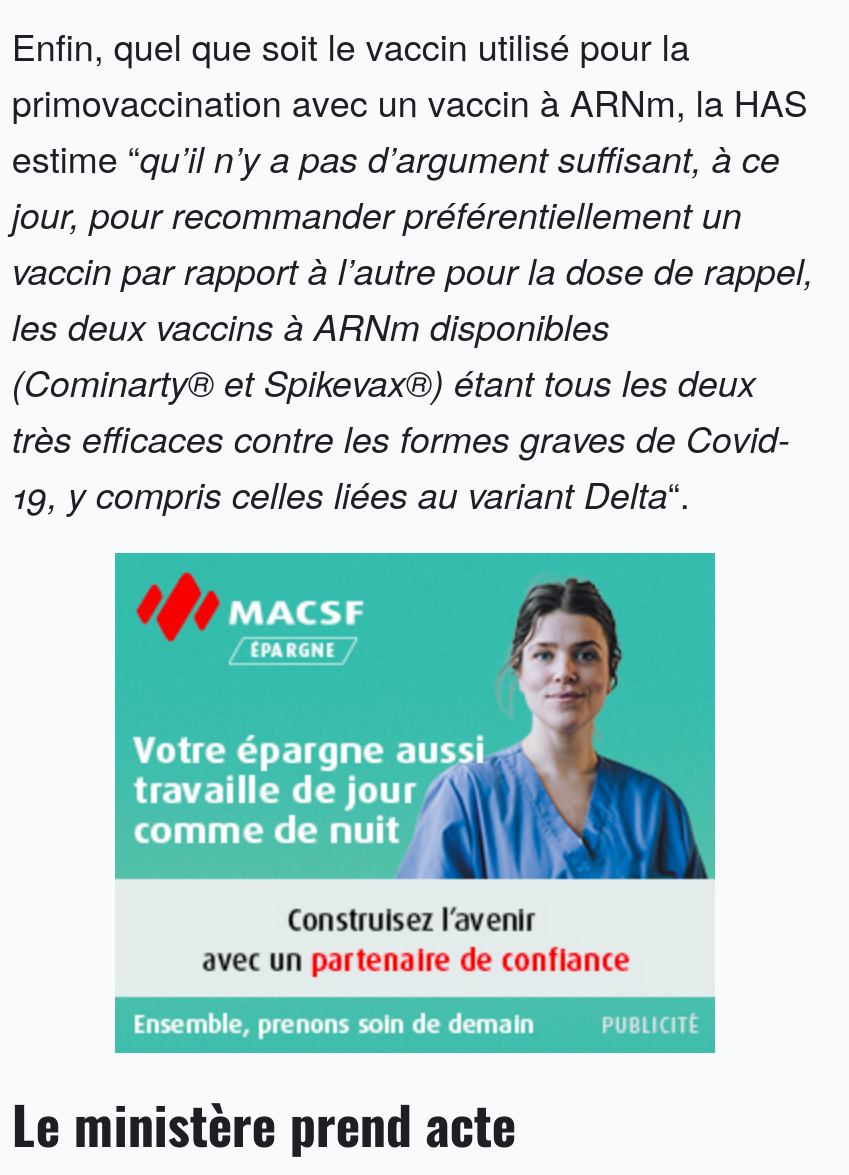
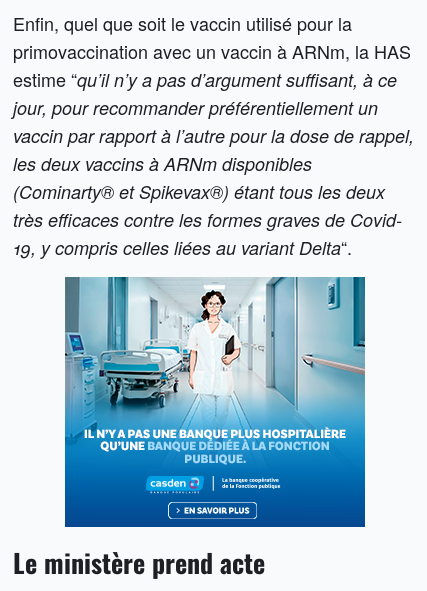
- [image]
+ [image]
